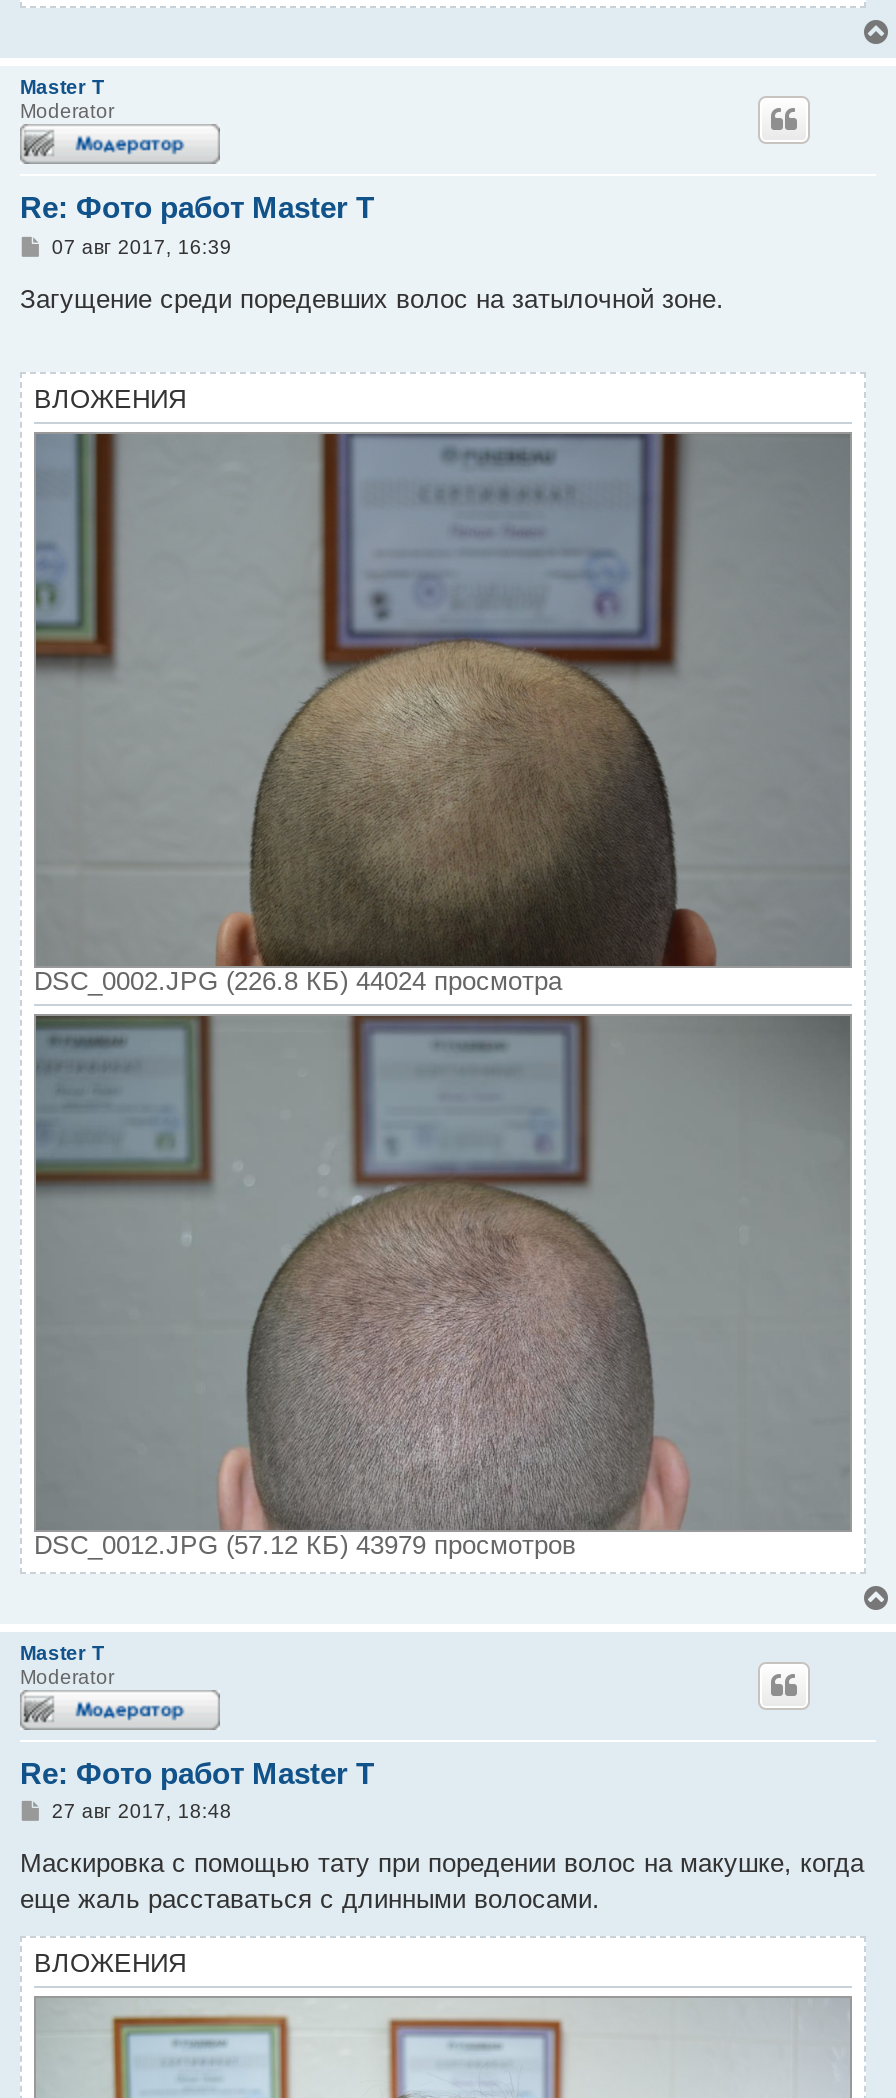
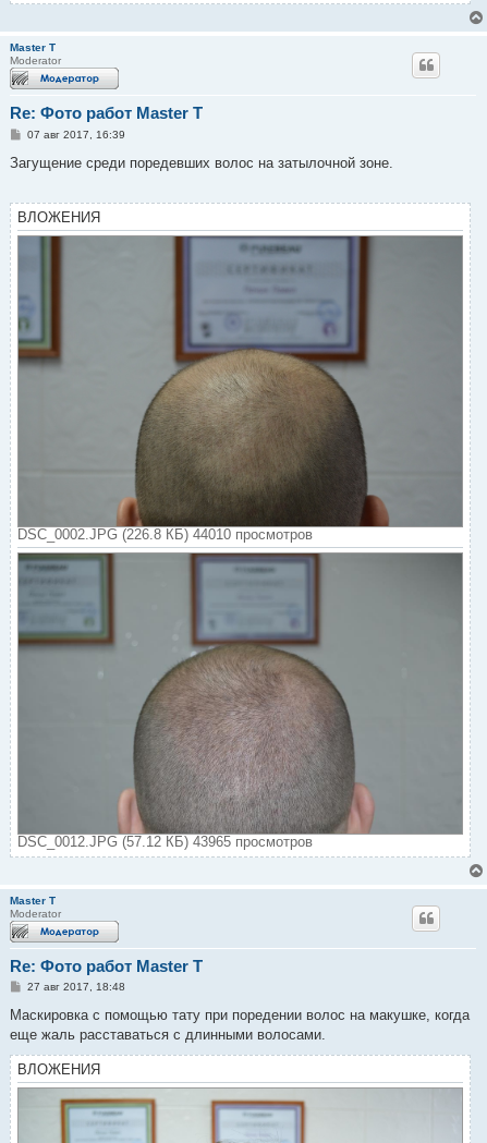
- DSC_0002.JPG (226.8 КБ) 44024 просмотра
+ DSC_0002.JPG (226.8 КБ) 44010 просмотров

- DSC_0012.JPG (57.12 КБ) 43979 просмотров
+ DSC_0012.JPG (57.12 КБ) 43965 просмотров
